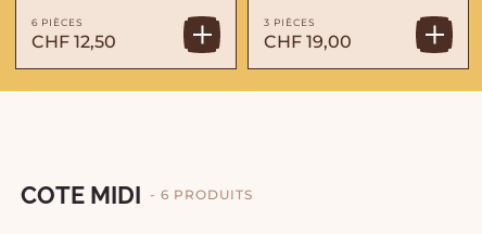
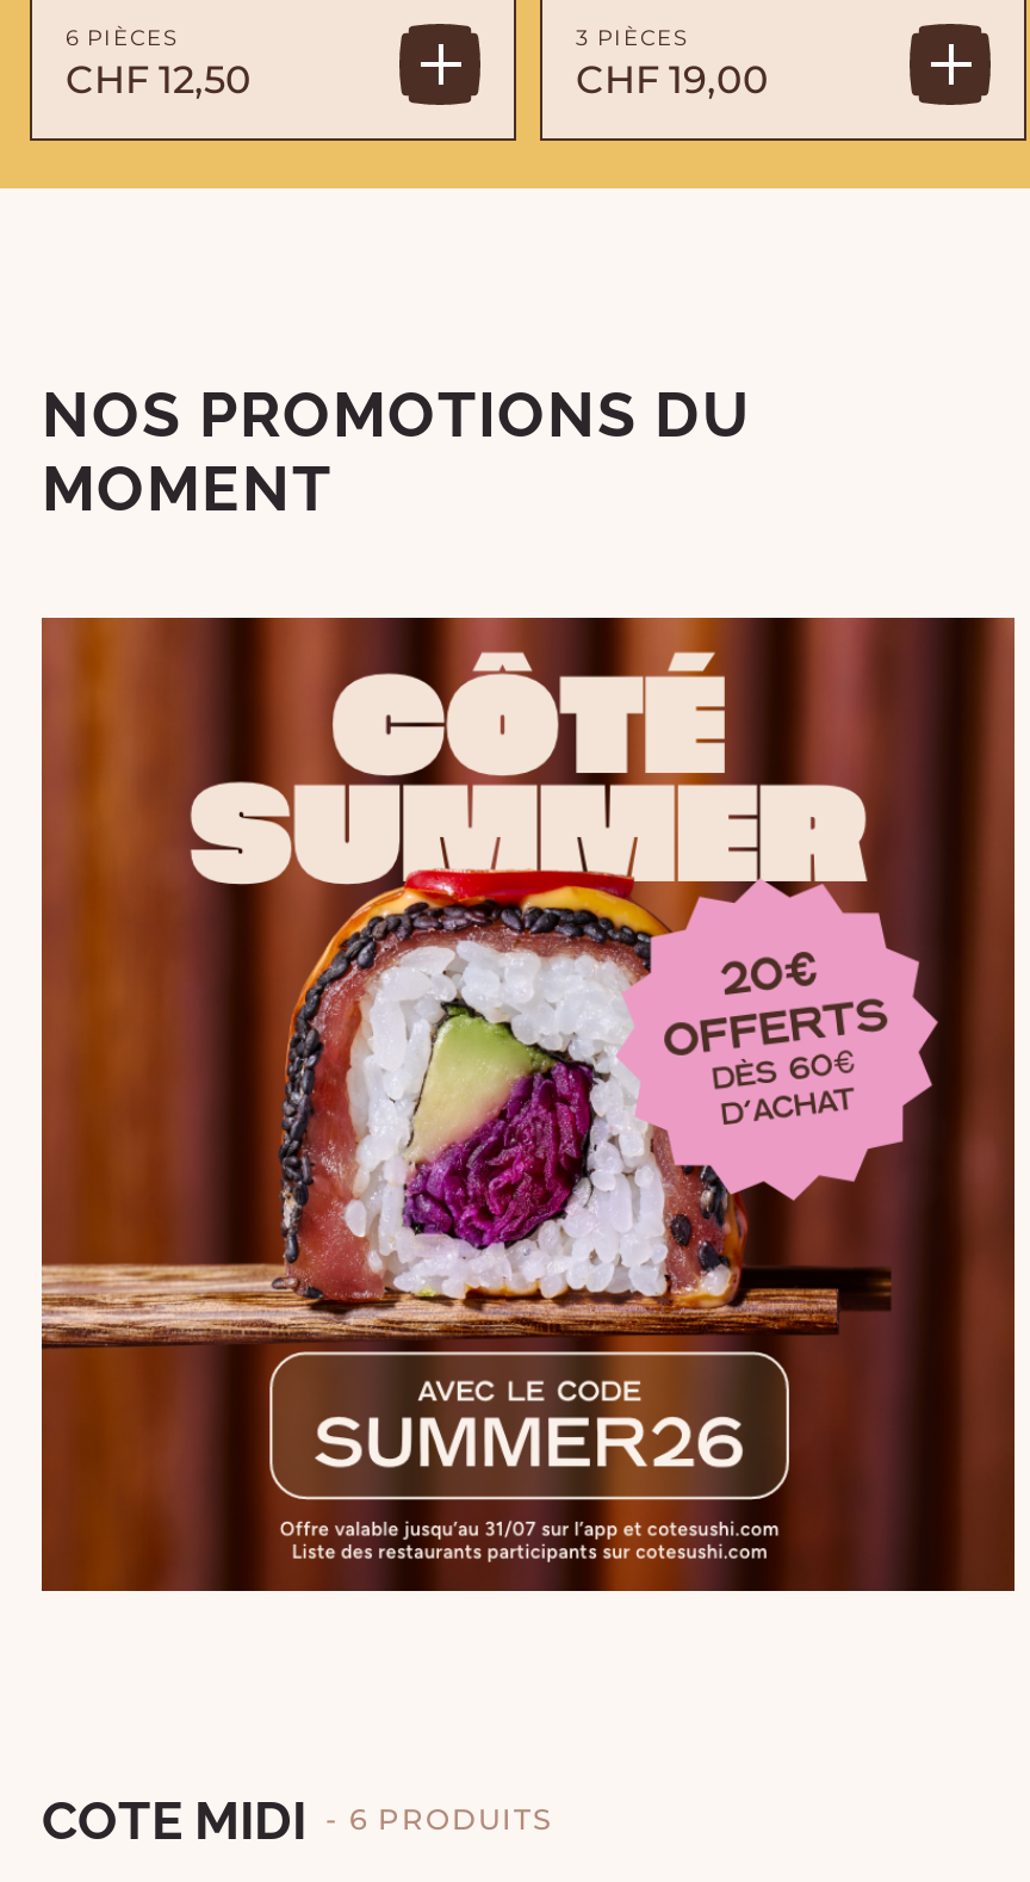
+ [image]

+ NOS PROMOTIONS DU
+ MOMENT
